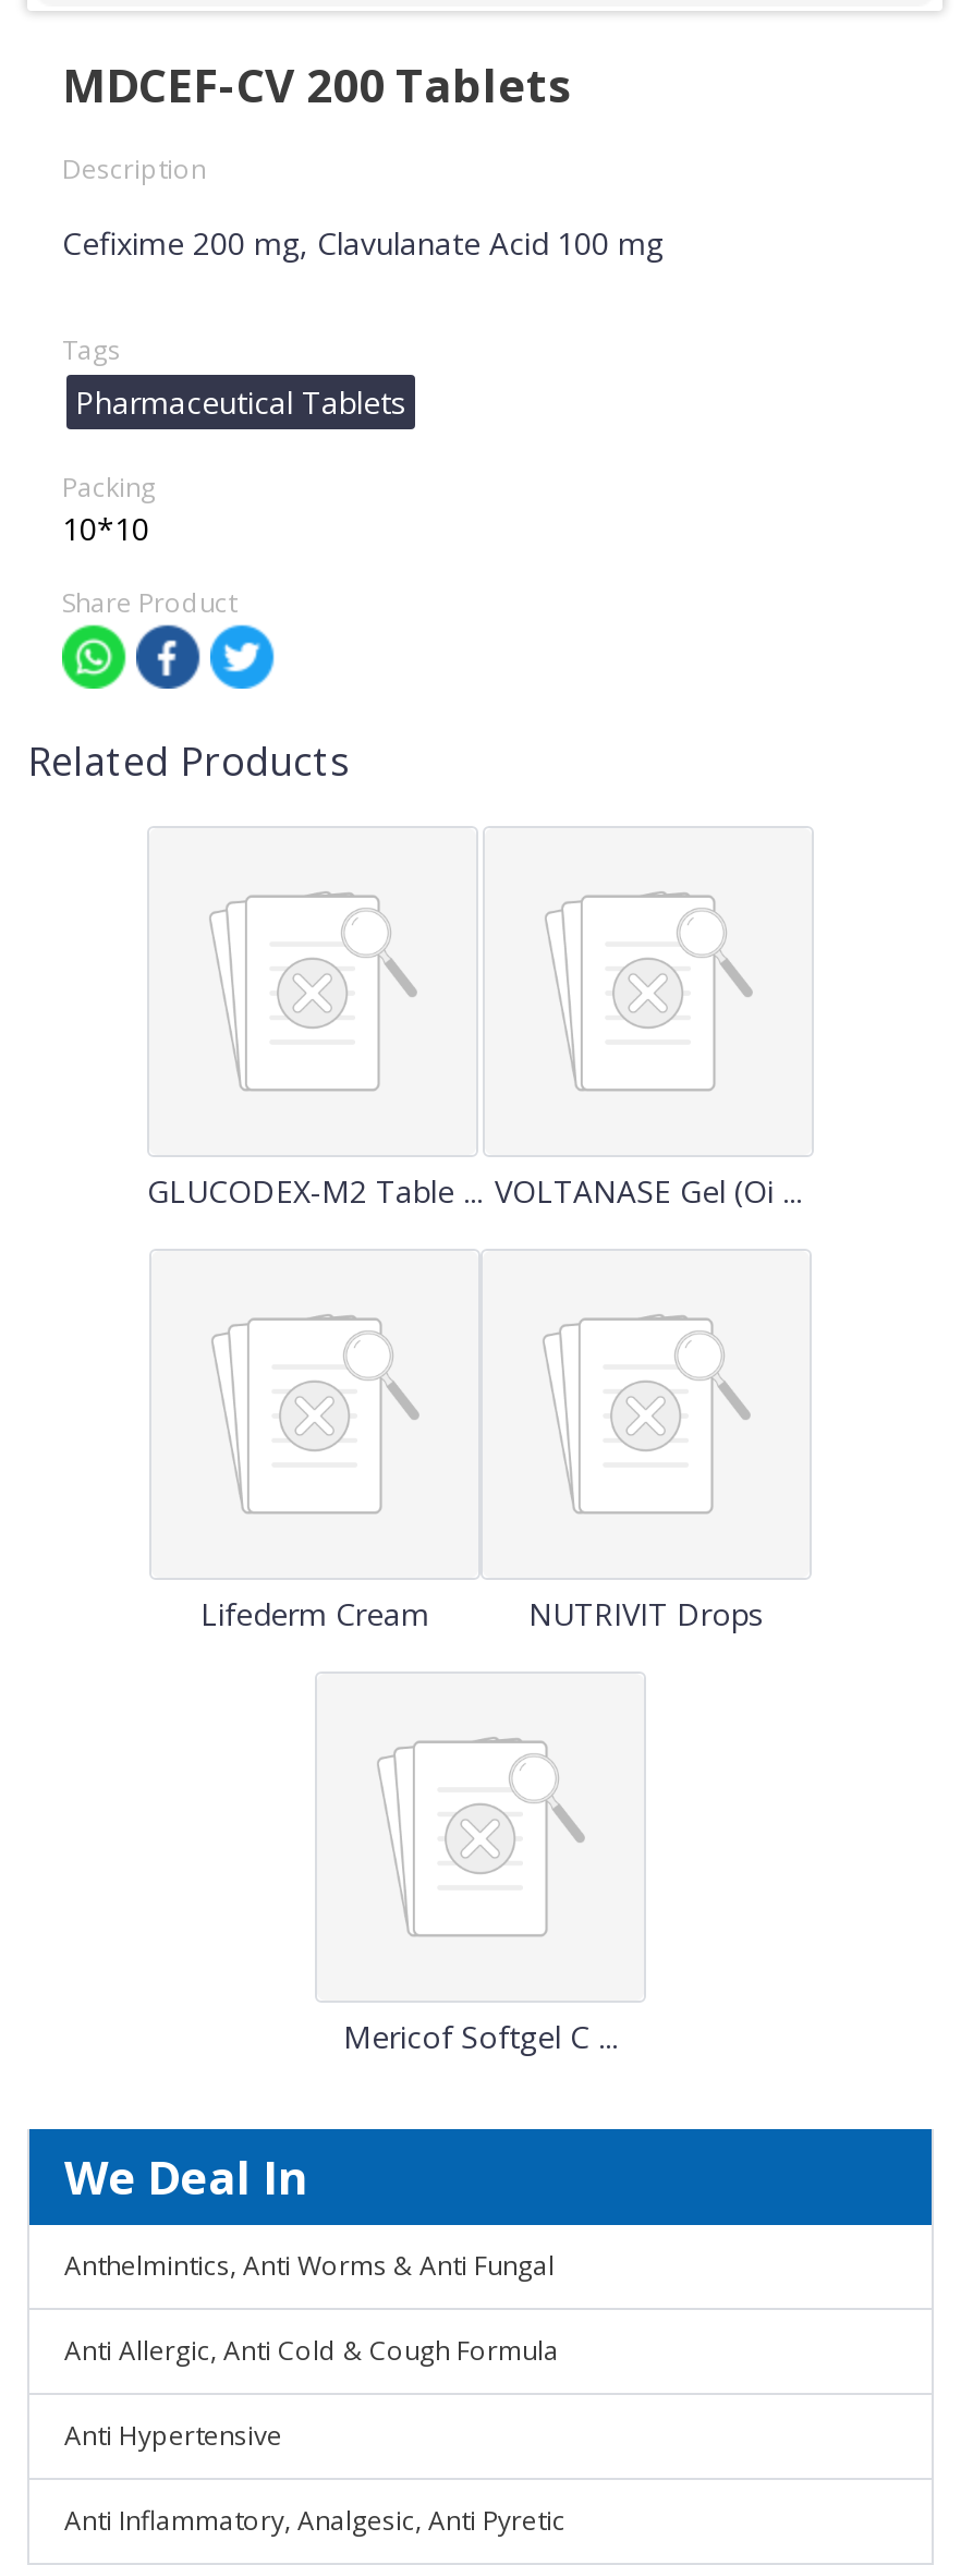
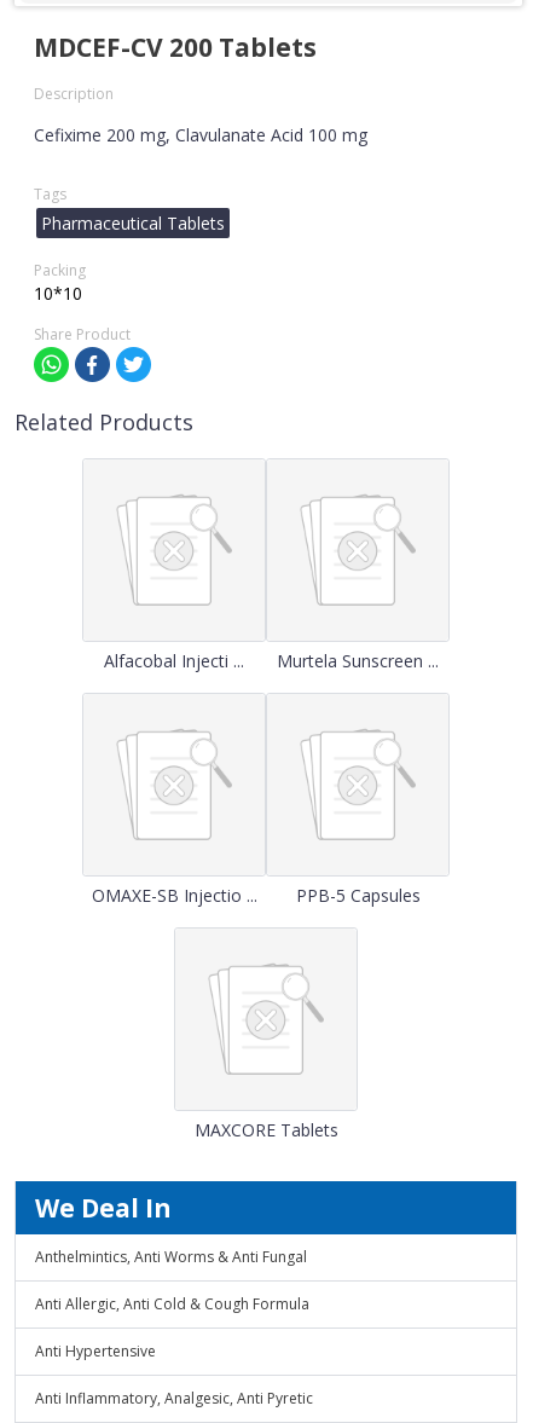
- GLUCODEX-M2 Table ... VOLTANASE Gel (Oi ...
+ Alfacobal Injecti ...
+ Murtela Sunscreen ...

- Lifederm Cream
- NUTRIVIT Drops
+ OMAXE-SB Injectio ...
+ PPB-5 Capsules

- Mericof Softgel C ...
+ MAXCORE Tablets
